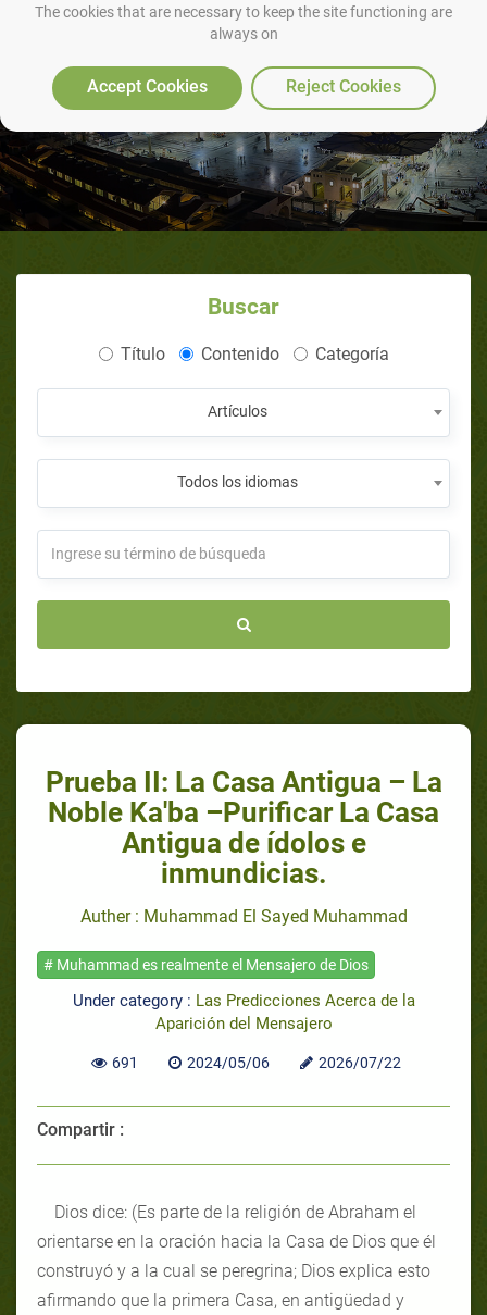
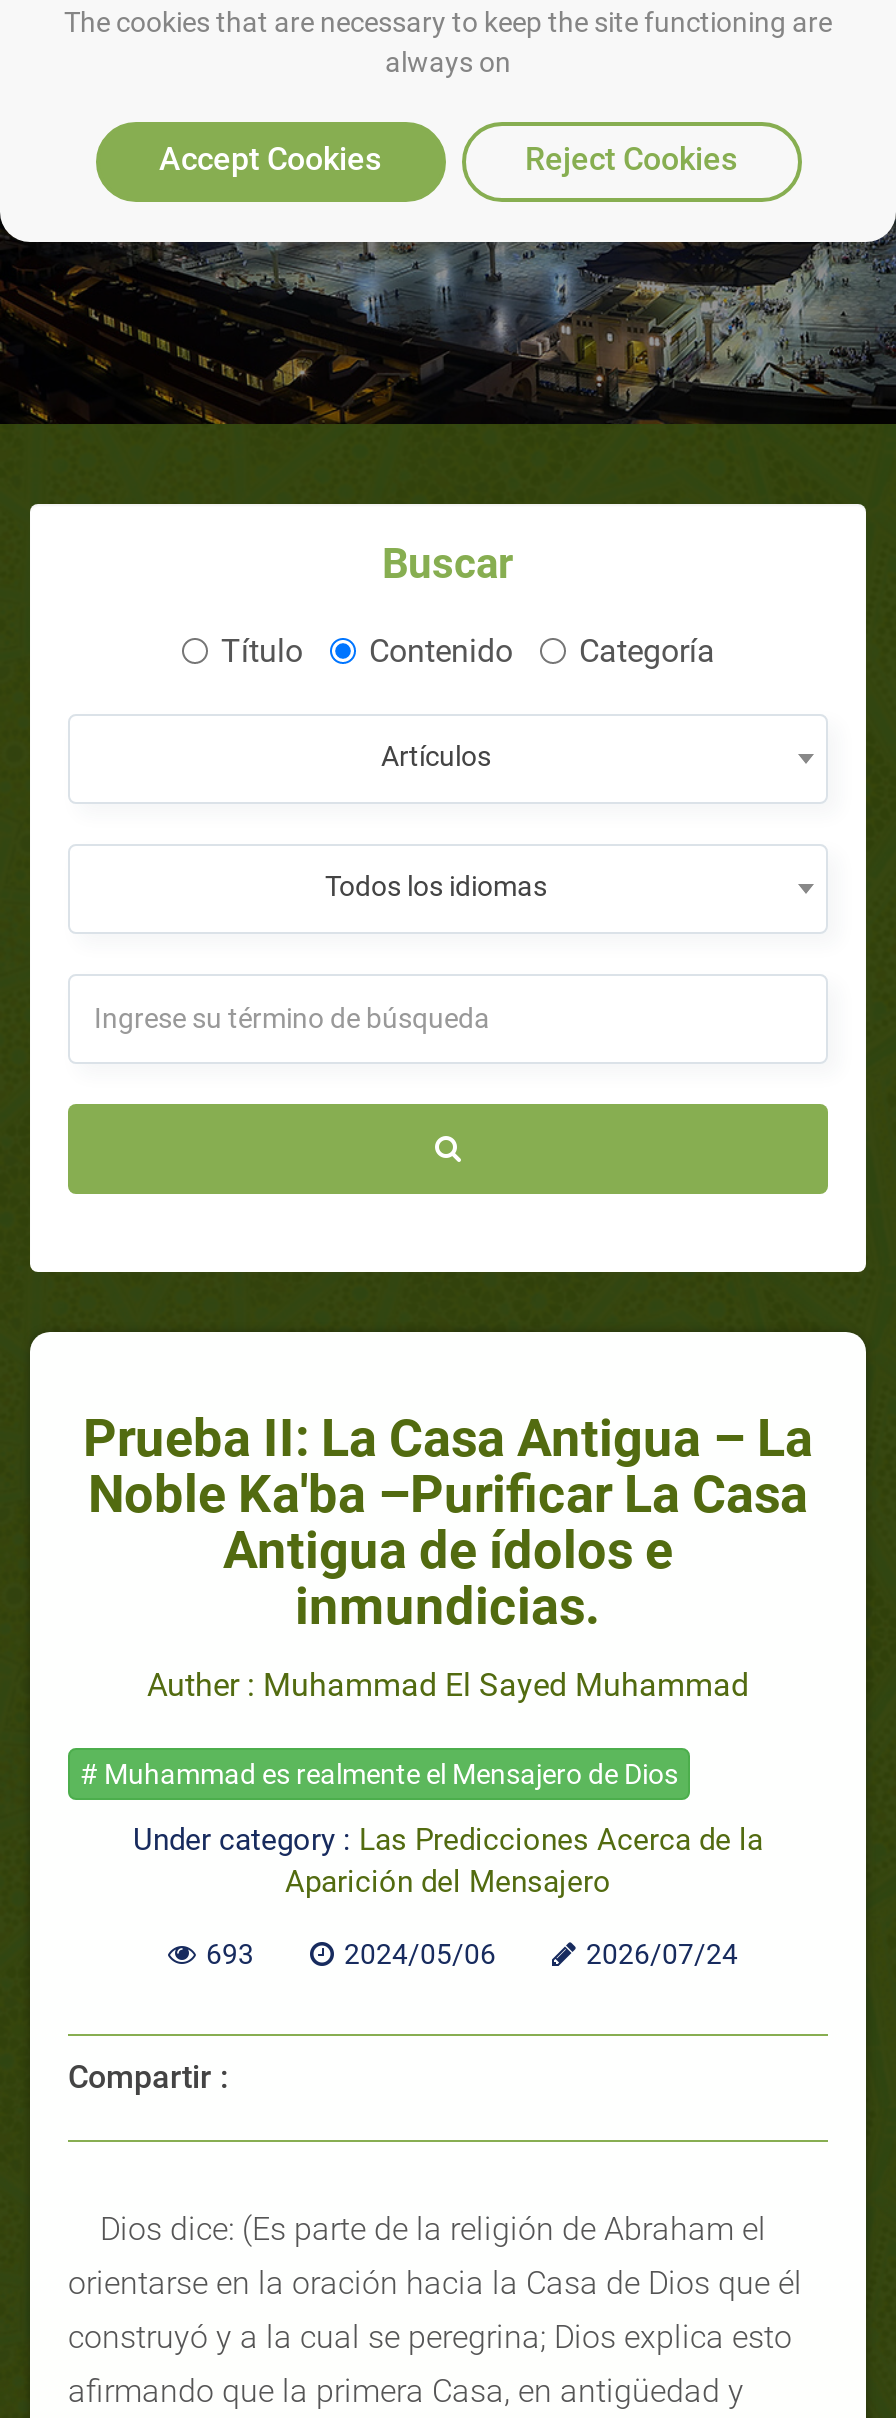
- 691
+ 693

- 2026/07/22
+ 2026/07/24
